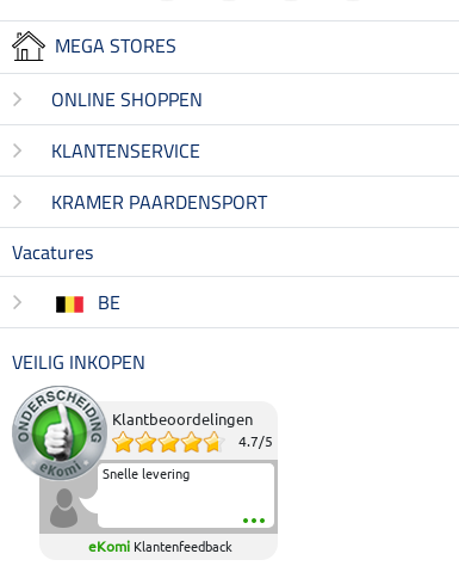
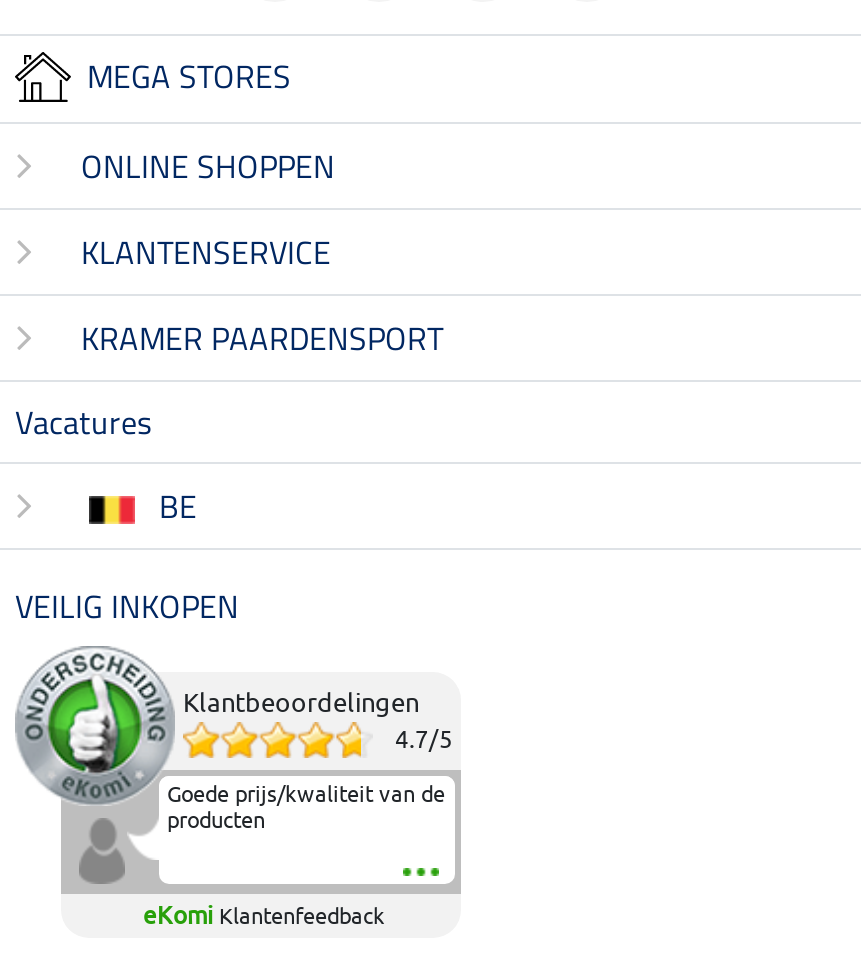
- Snelle levering
+ Goede prijs/kwaliteit van de
+ producten
